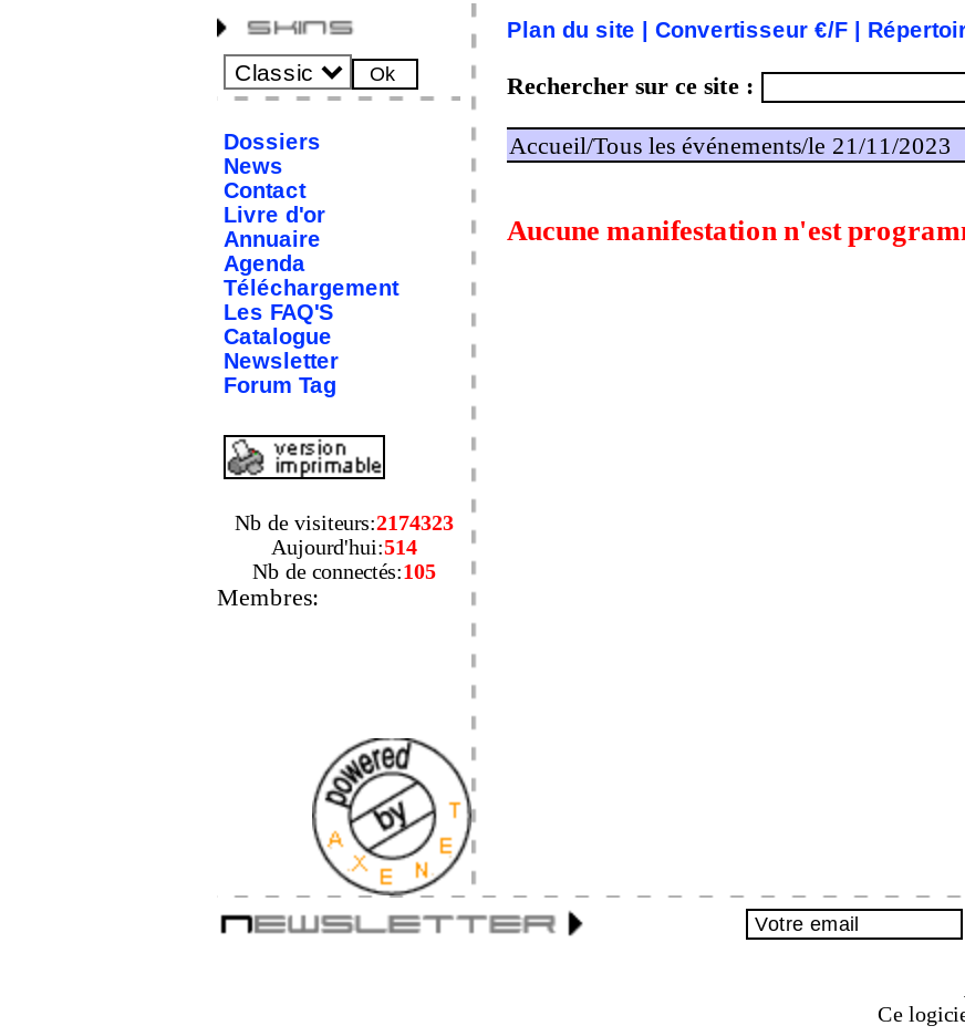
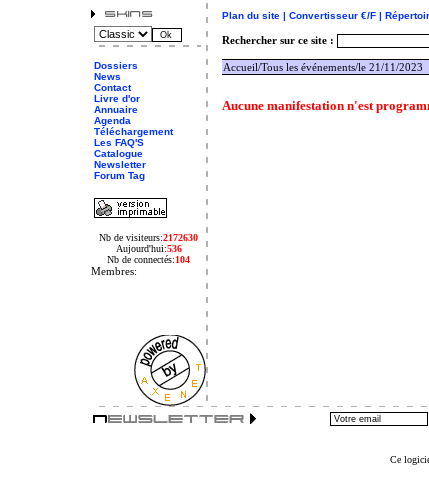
- Nb de visiteurs:2174323
+ Nb de visiteurs:2172630

- Aujourd'hui:514
+ Aujourd'hui:536

- Nb de connectés: 105
+ Nb de connectés: 104
